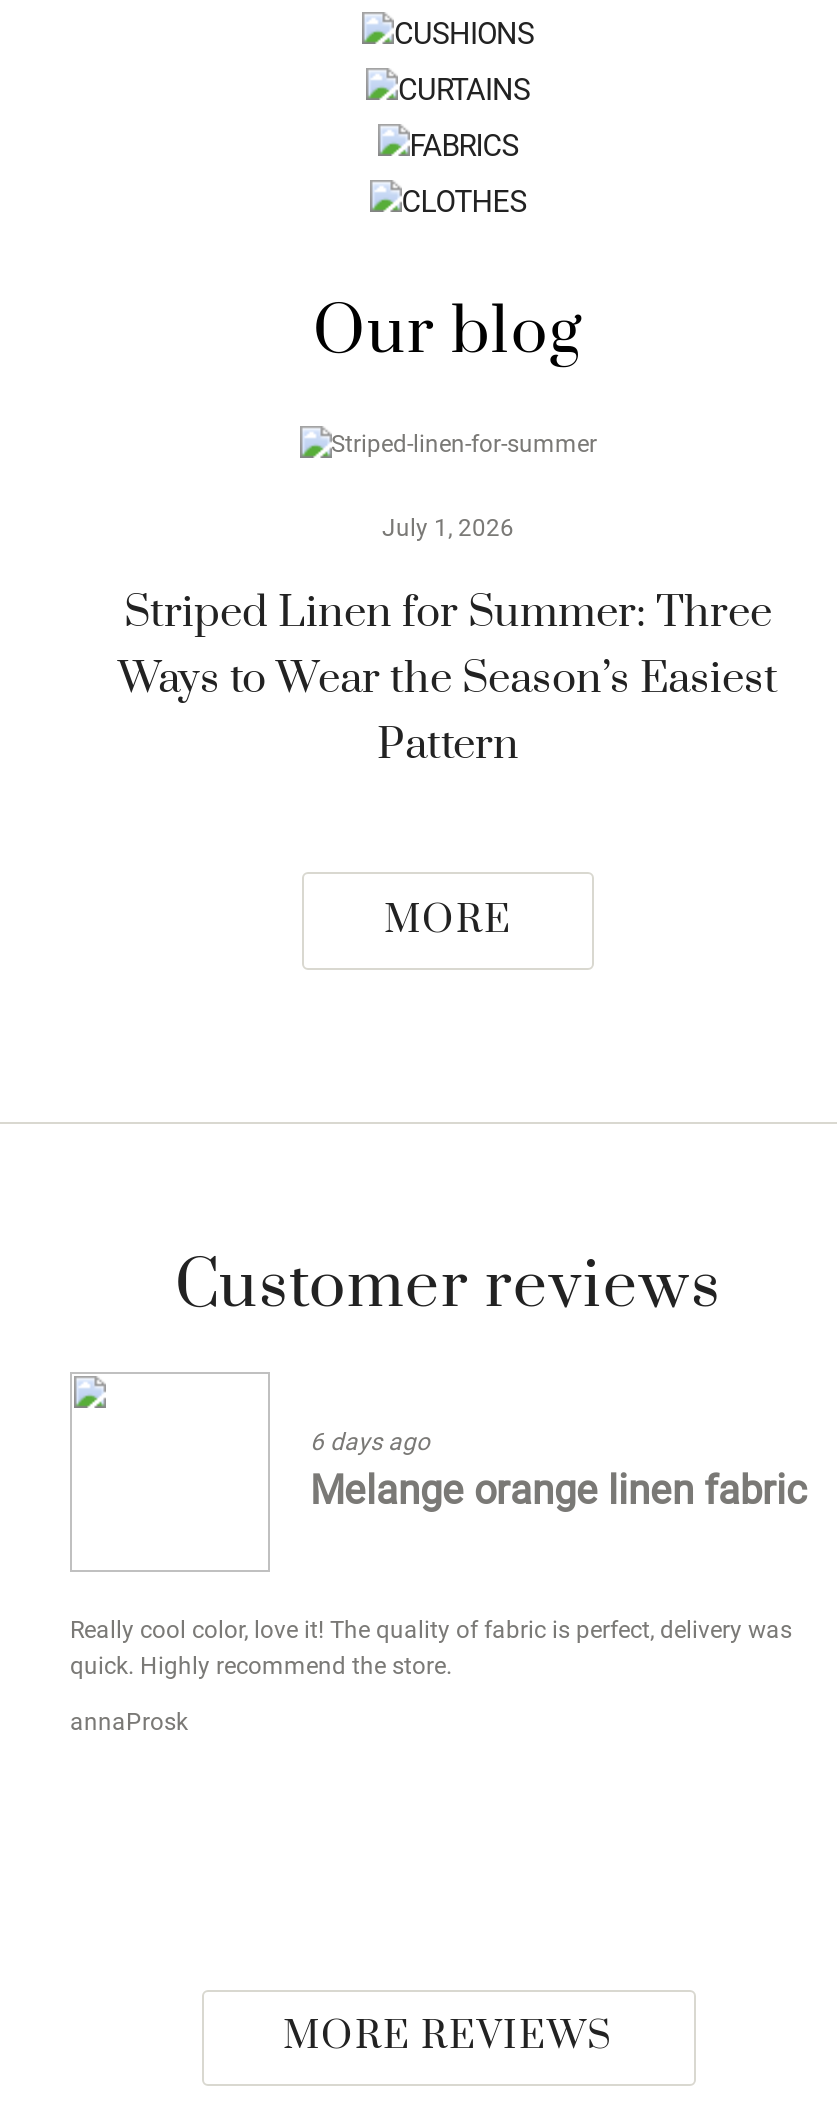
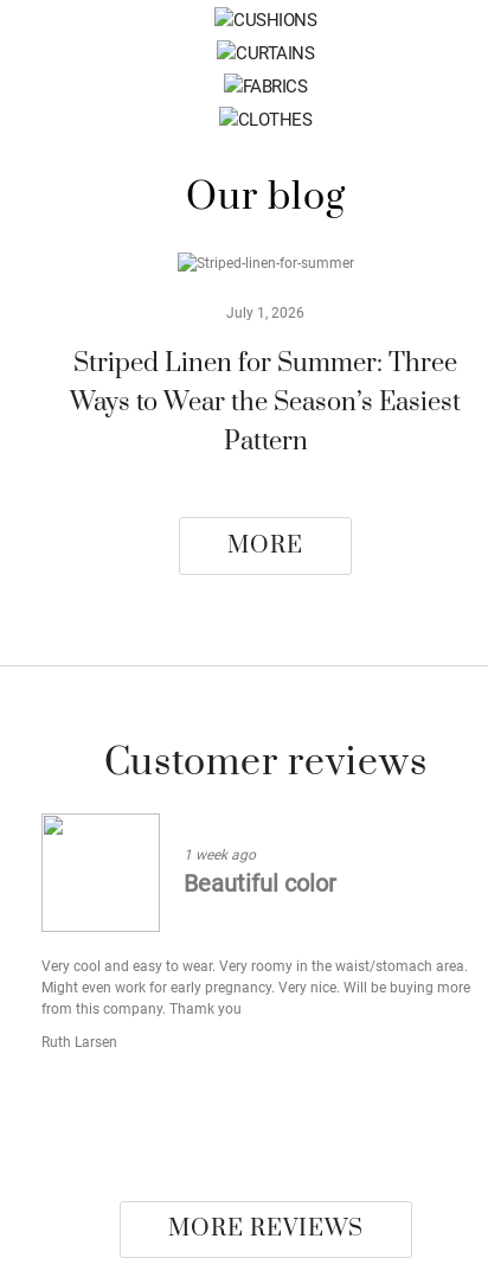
- 6 days ago
- Melange orange linen fabric
+ 1 week ago
+ Beautiful color

- Really cool color, love it! The quality of fabric is perfect, delivery was
- quick. Highly recommend the store.
+ Very cool and easy to wear. Very roomy in the waist/stomach area.
+ Might even work for early pregnancy. Very nice. Will be buying more
+ from this company. Thamk you

- annaProsk
+ Ruth Larsen
